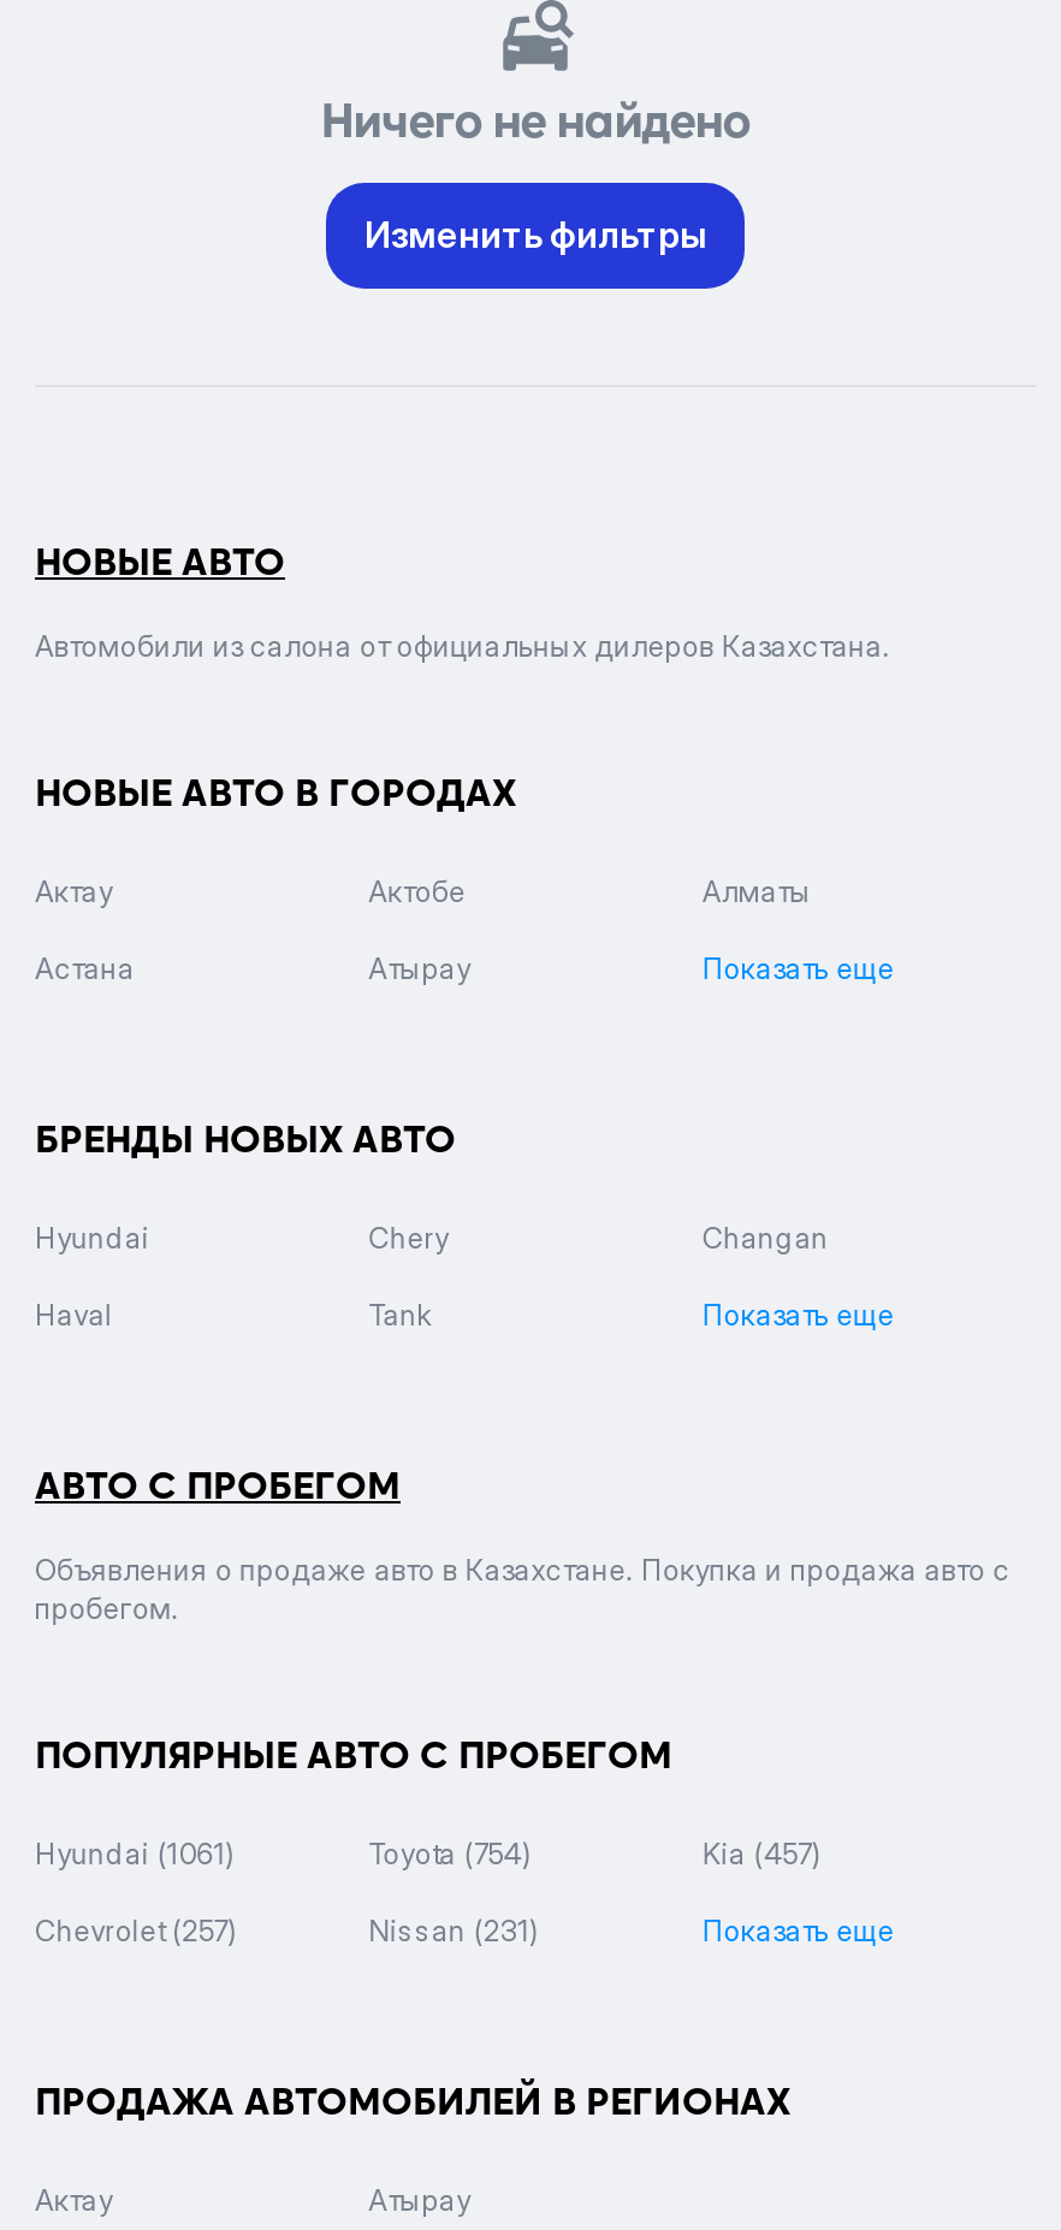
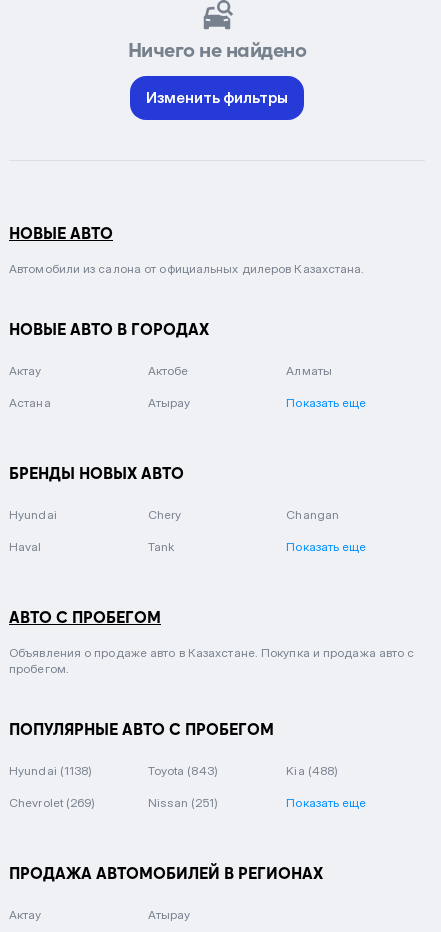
- Hyundai (1061)
+ Hyundai (1138)

- Toyota (754)
+ Toyota (843)

- Kia (457)
+ Kia (488)

- Chevrolet (257)
+ Chevrolet (269)

- Nissan (231)
+ Nissan (251)
